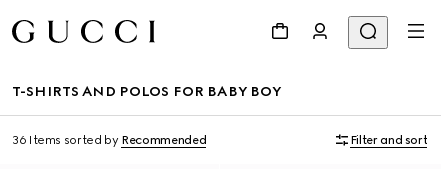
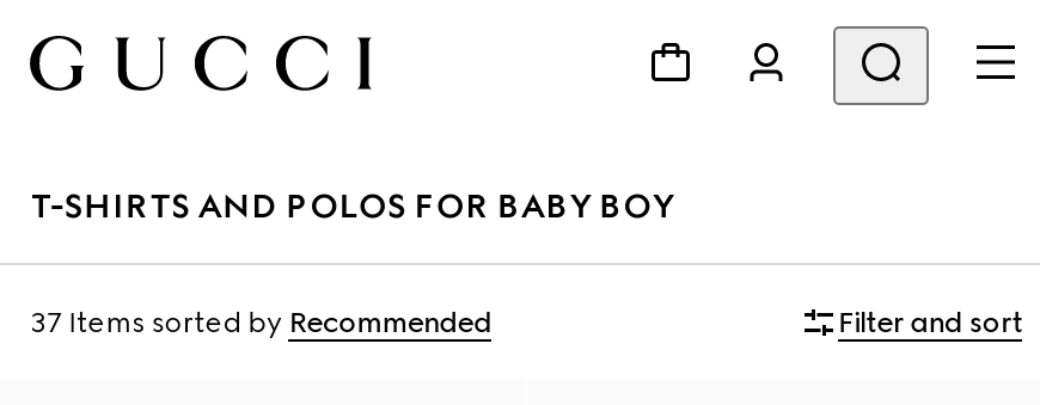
- 36 Items sorted by Recommended
+ 37 Items sorted by Recommended
